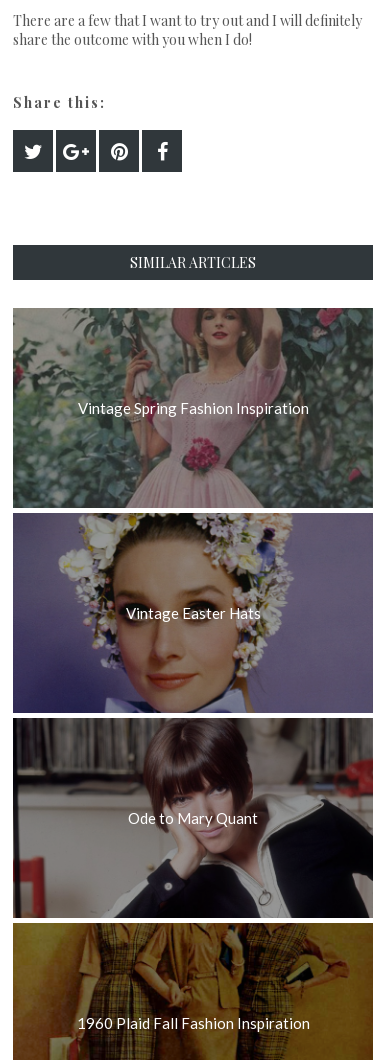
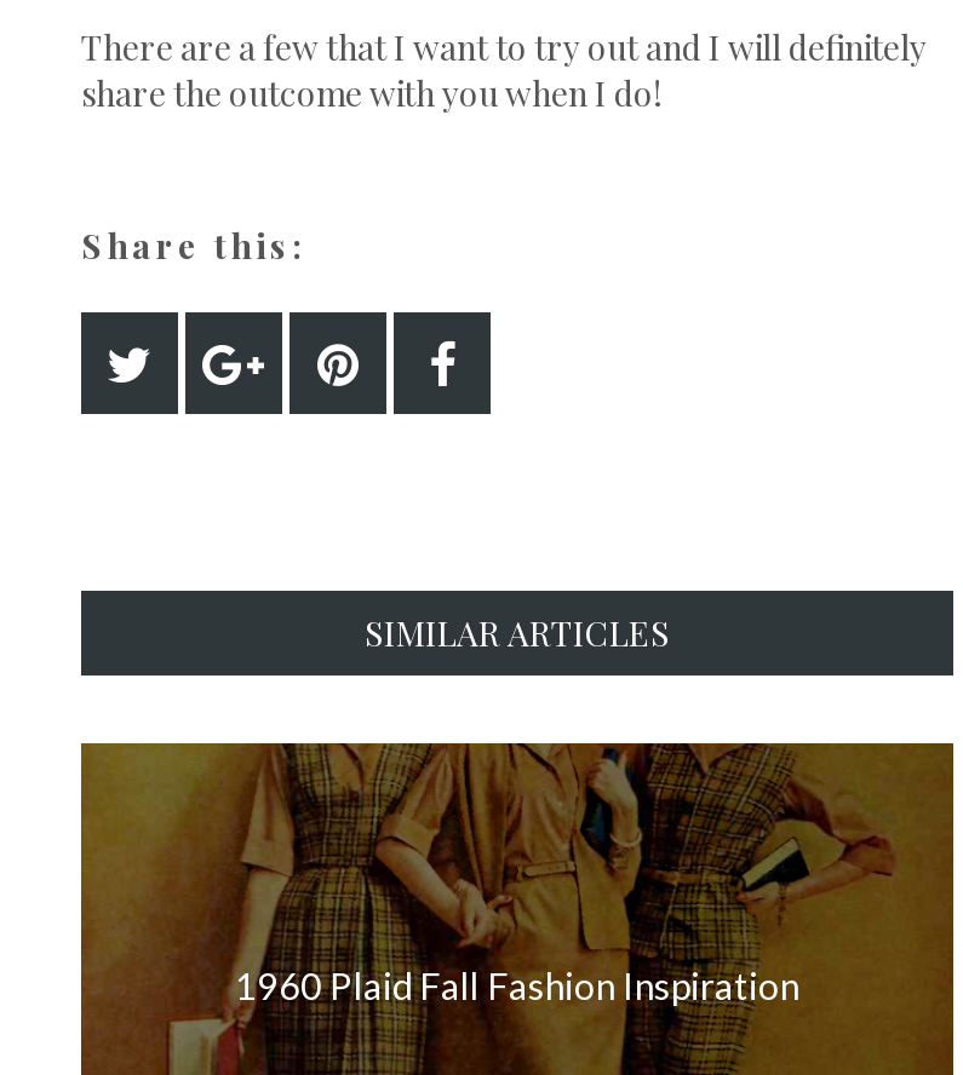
- [image]
- Vintage Spring Fashion Inspiration

- Vintage Easter Hats

- Ode to Mary Quant
